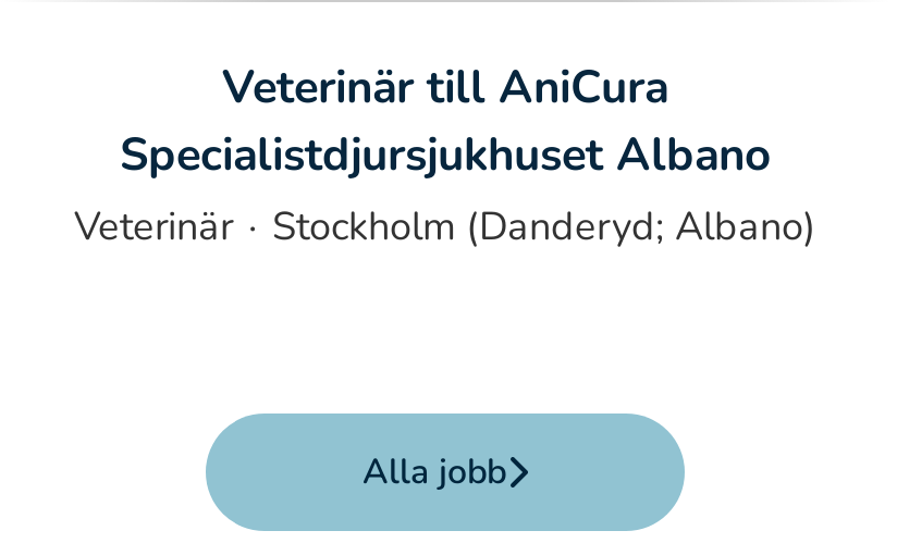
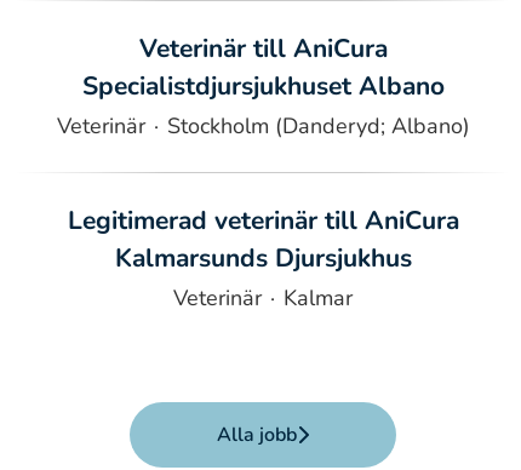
+ Legitimerad veterinär till AniCura
+ Kalmarsunds Djursjukhus
+ Veterinär · Kalmar
